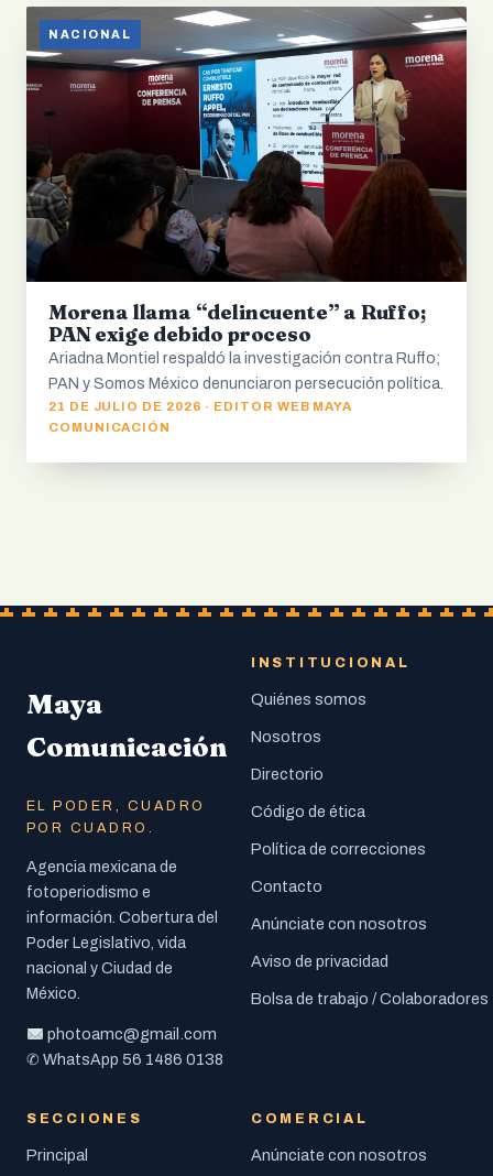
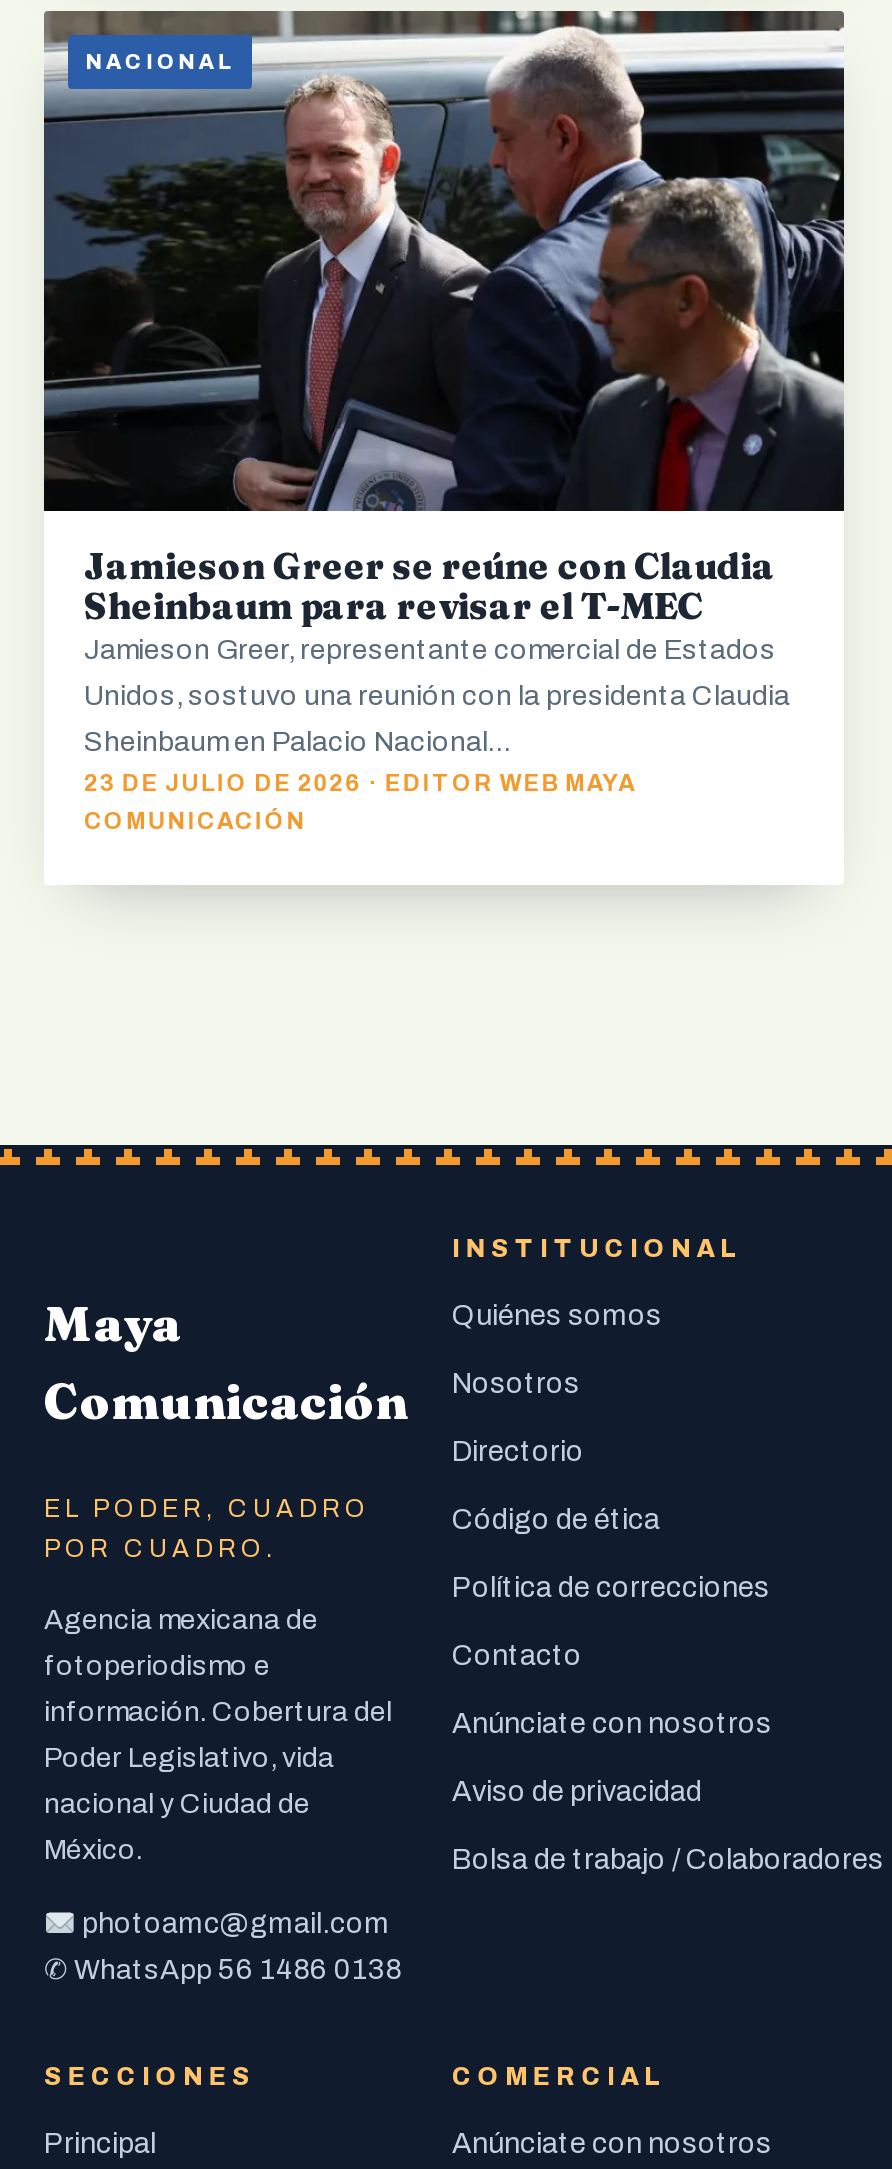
- [image]
- Morena llama “delincuente” a Ruffo;
- PAN exige debido proceso
- Ariadna Montiel respaldó la investigación contra Ruffo;
- PAN y Somos México denunciaron persecución política.
- 21 DE JULIO DE 2026 · EDITOR WEB MAYA
+ [image]
+ Jamieson Greer se reúne con Claudia
+ Sheinbaum para revisar el T-MEC
+ Jamieson Greer, representante comercial de Estados
+ Unidos, sostuvo una reunión con la presidenta Claudia
+ Sheinbaum en Palacio Nacional…
+ 23 DE JULIO DE 2026 · EDITOR WEB MAYA
